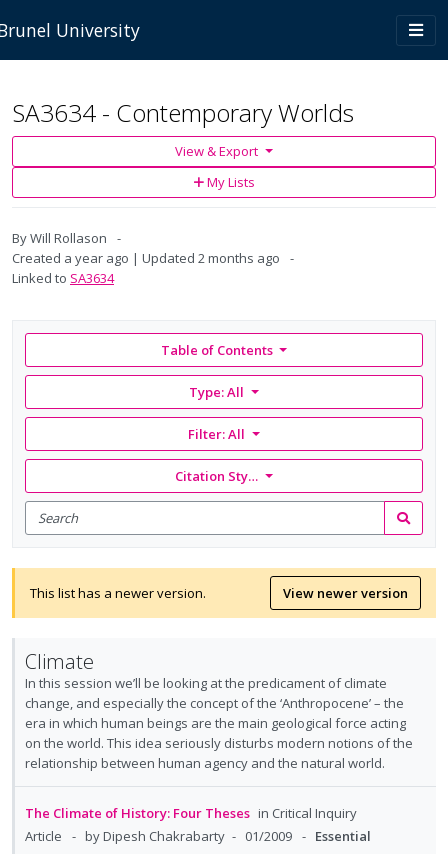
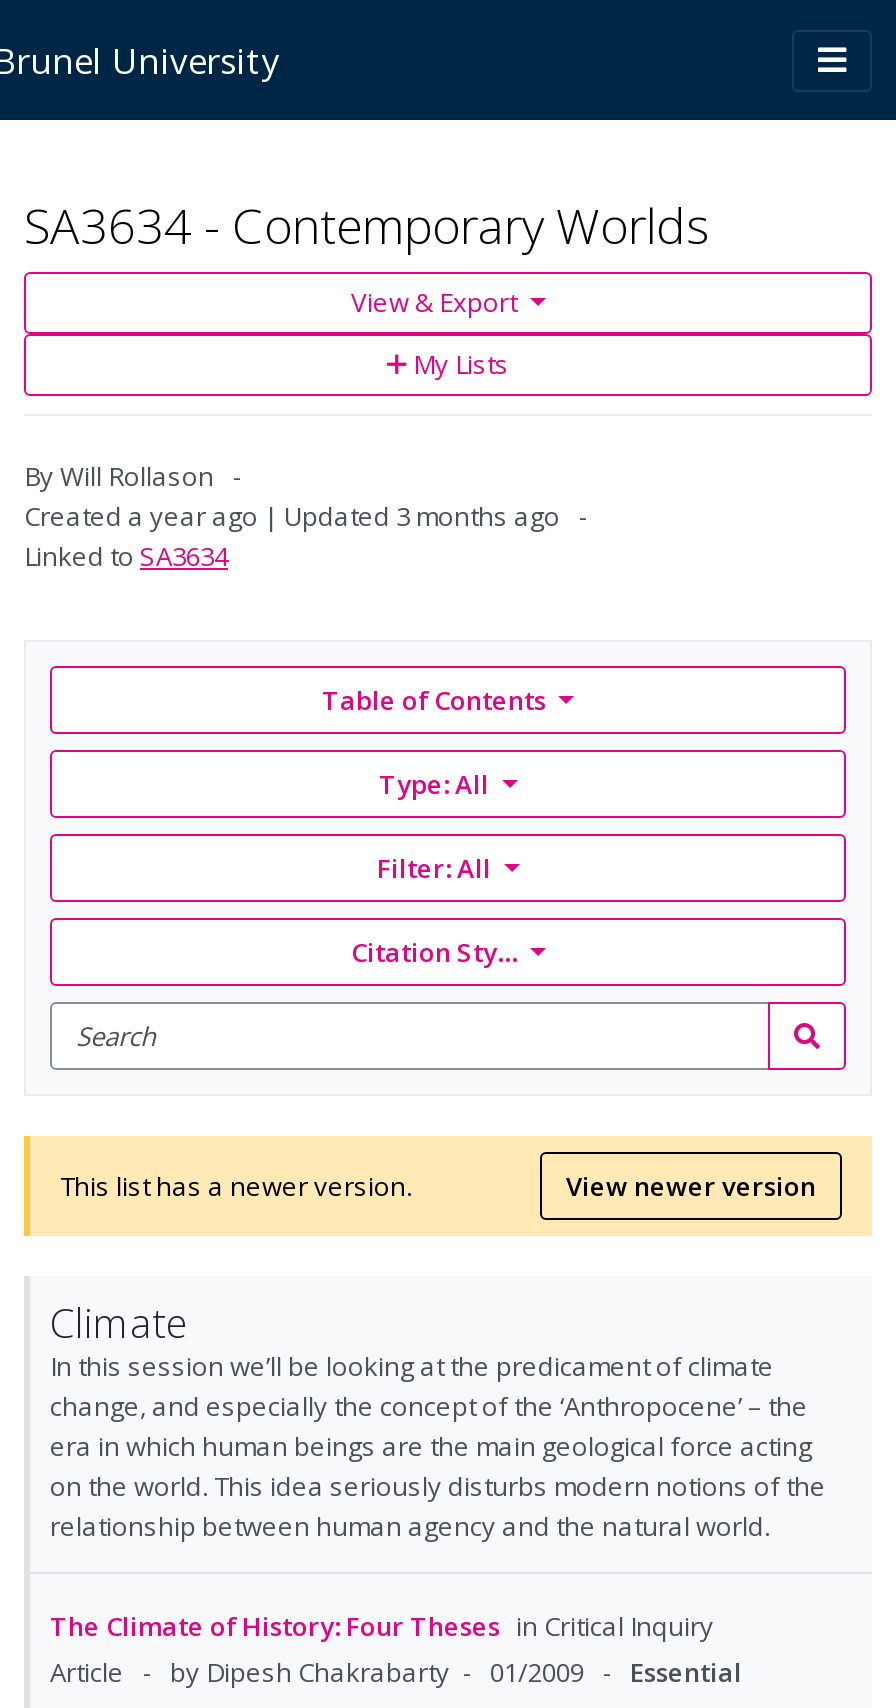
- Updated 2 months ago
+ Updated 3 months ago
